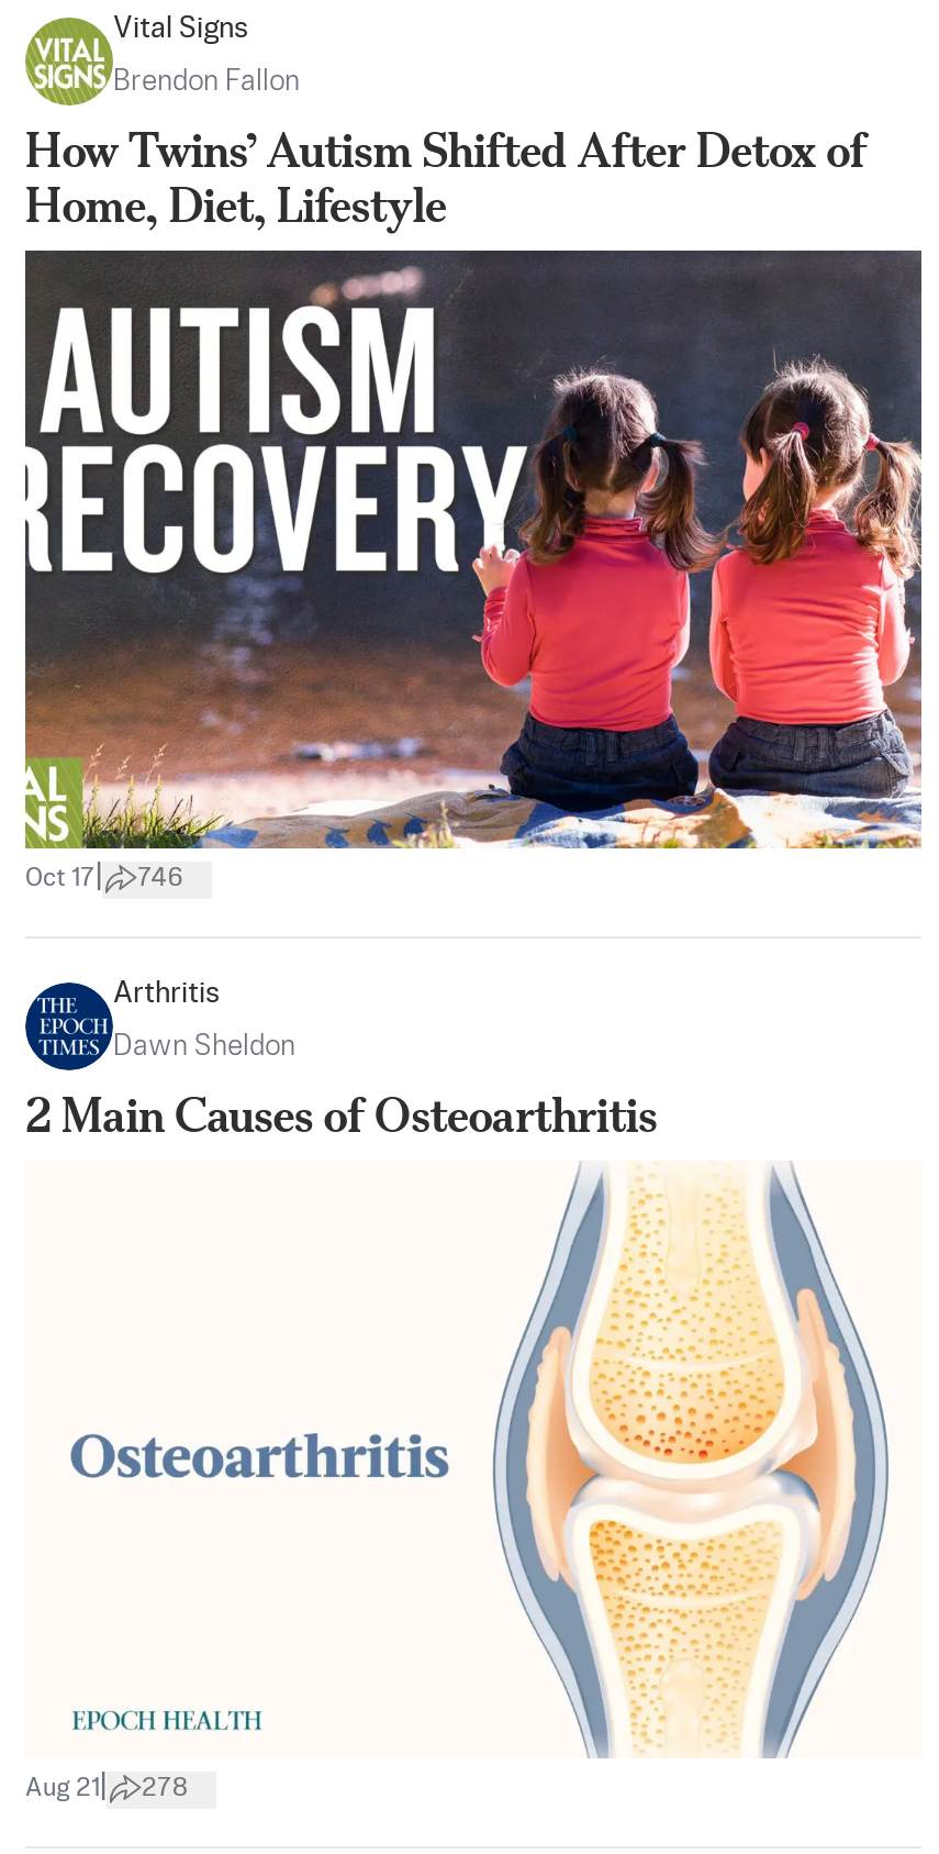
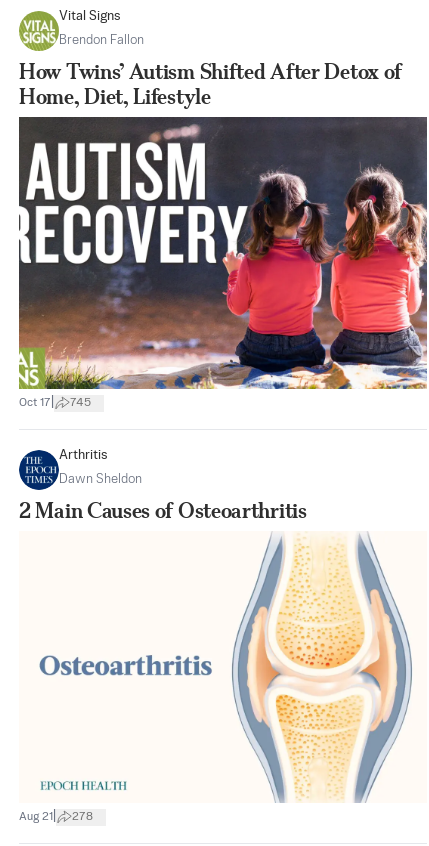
- 746
+ 745
